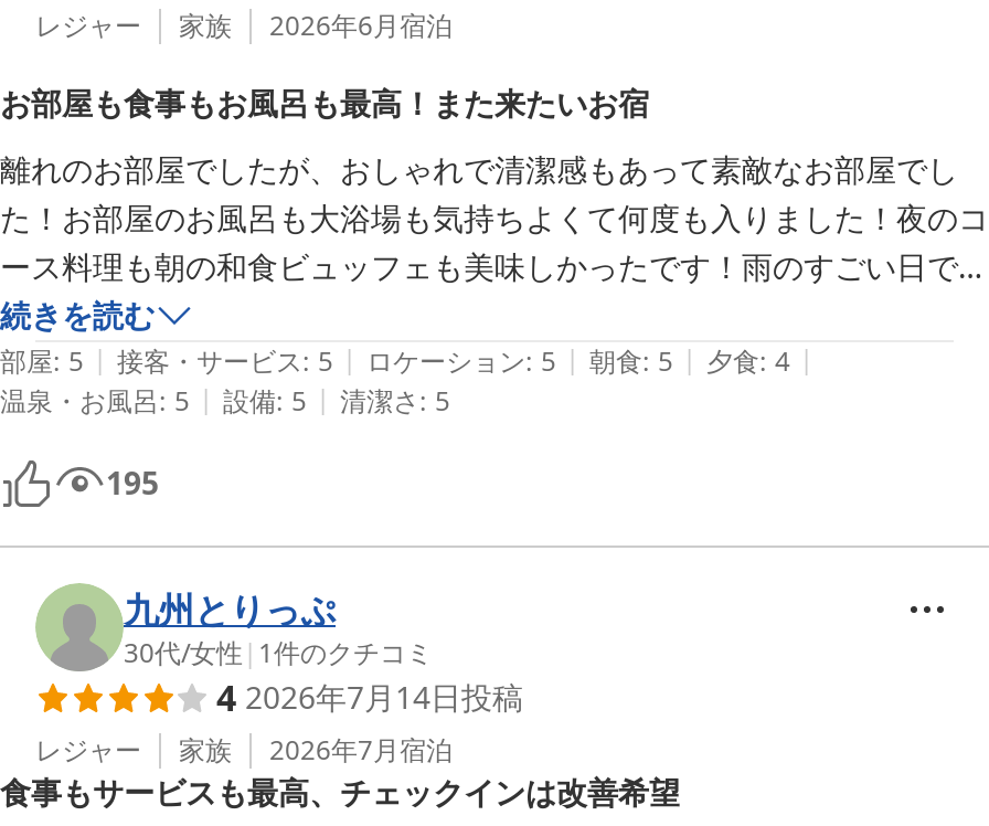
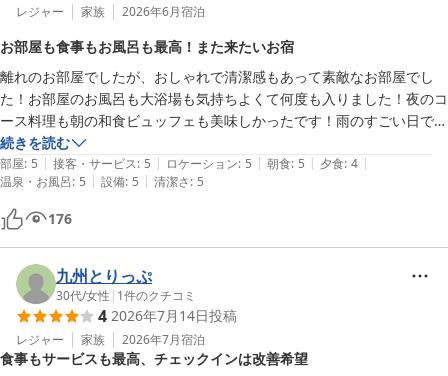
- 195
+ 176
